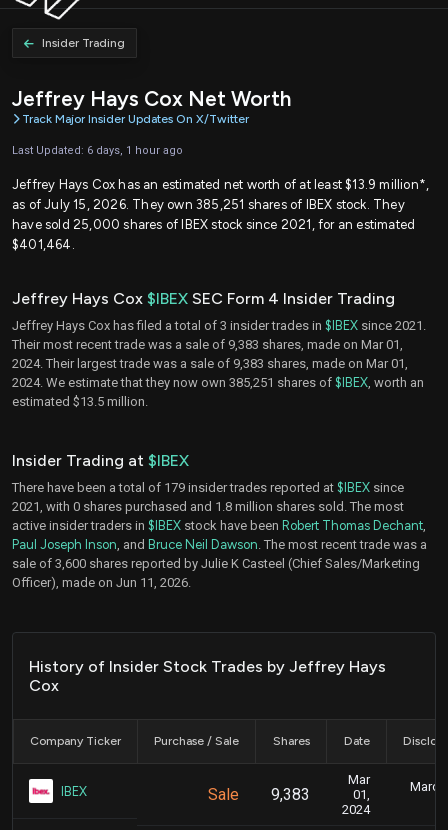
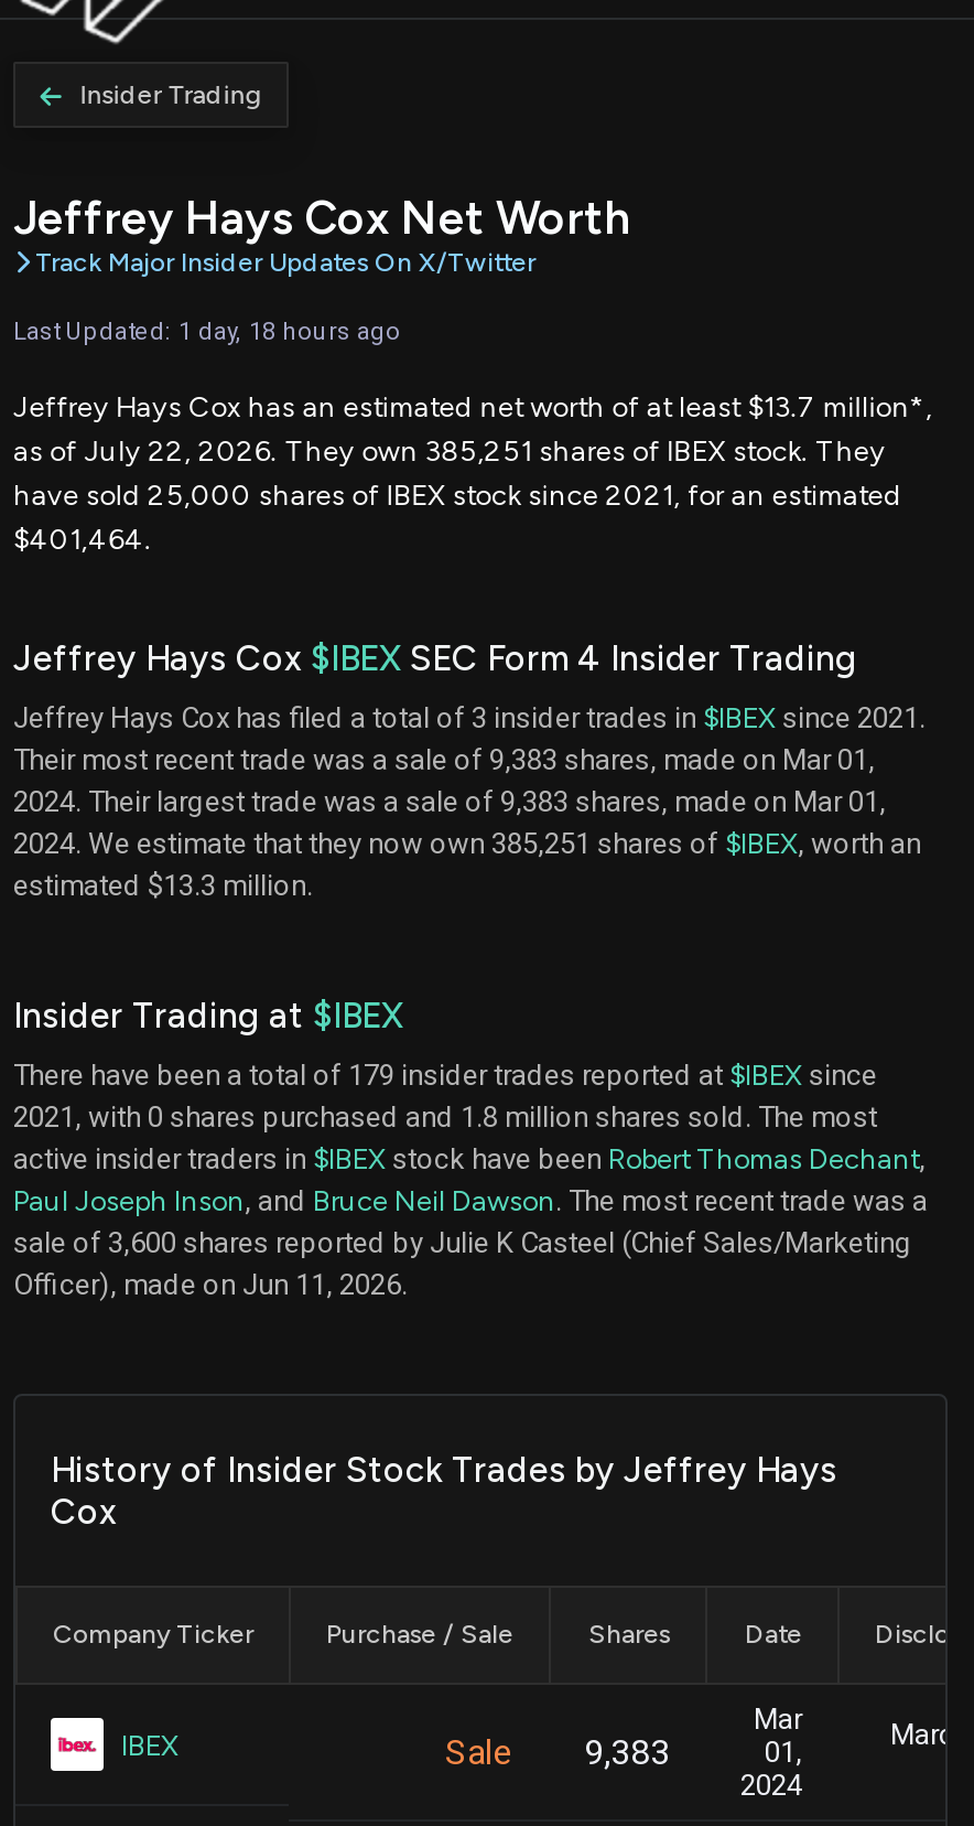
- Last Updated: 6 days, 1 hour ago
+ Last Updated: 1 day, 18 hours ago

- Jeffrey Hays Cox has an estimated net worth of at least $13.9 million*,
+ Jeffrey Hays Cox has an estimated net worth of at least $13.7 million*,

- as of July 15, 2026. They own 385,251 shares of IBEX stock. They
+ as of July 22, 2026. They own 385,251 shares of IBEX stock. They

- estimated $13.5 million.
+ estimated $13.3 million.
